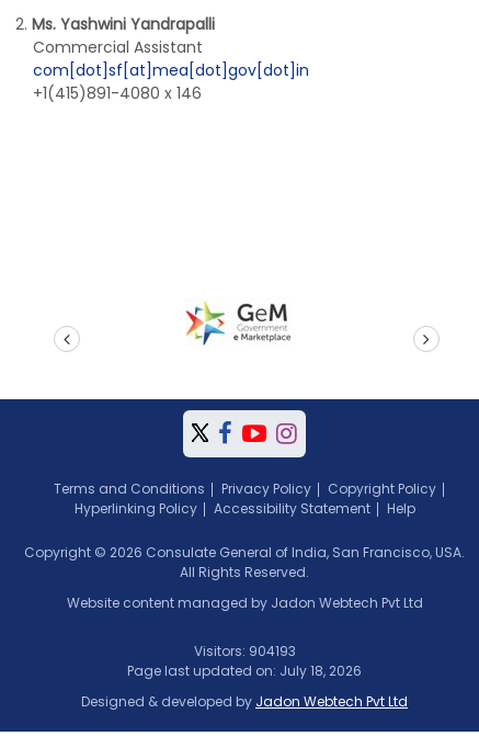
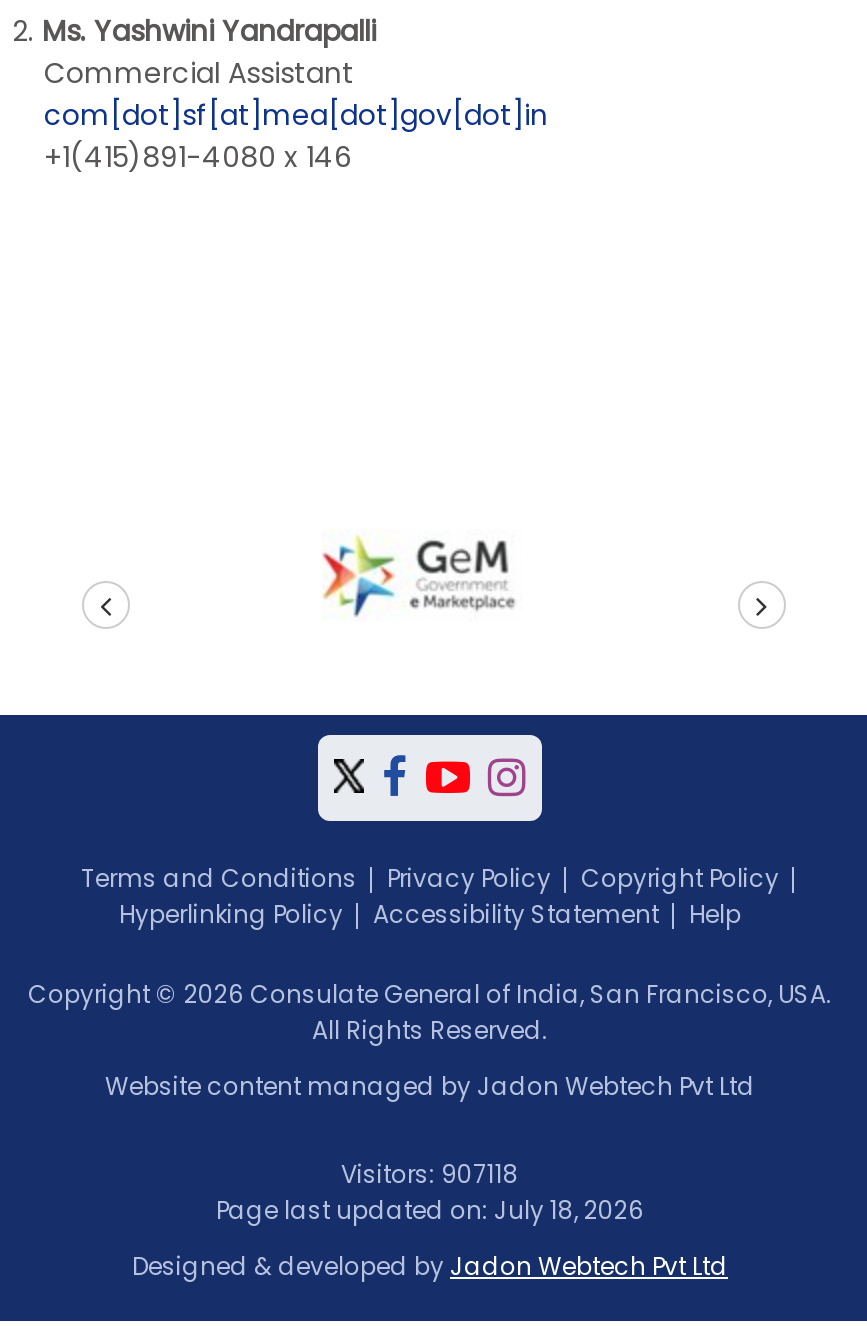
- Visitors: 904193
+ Visitors: 907118
